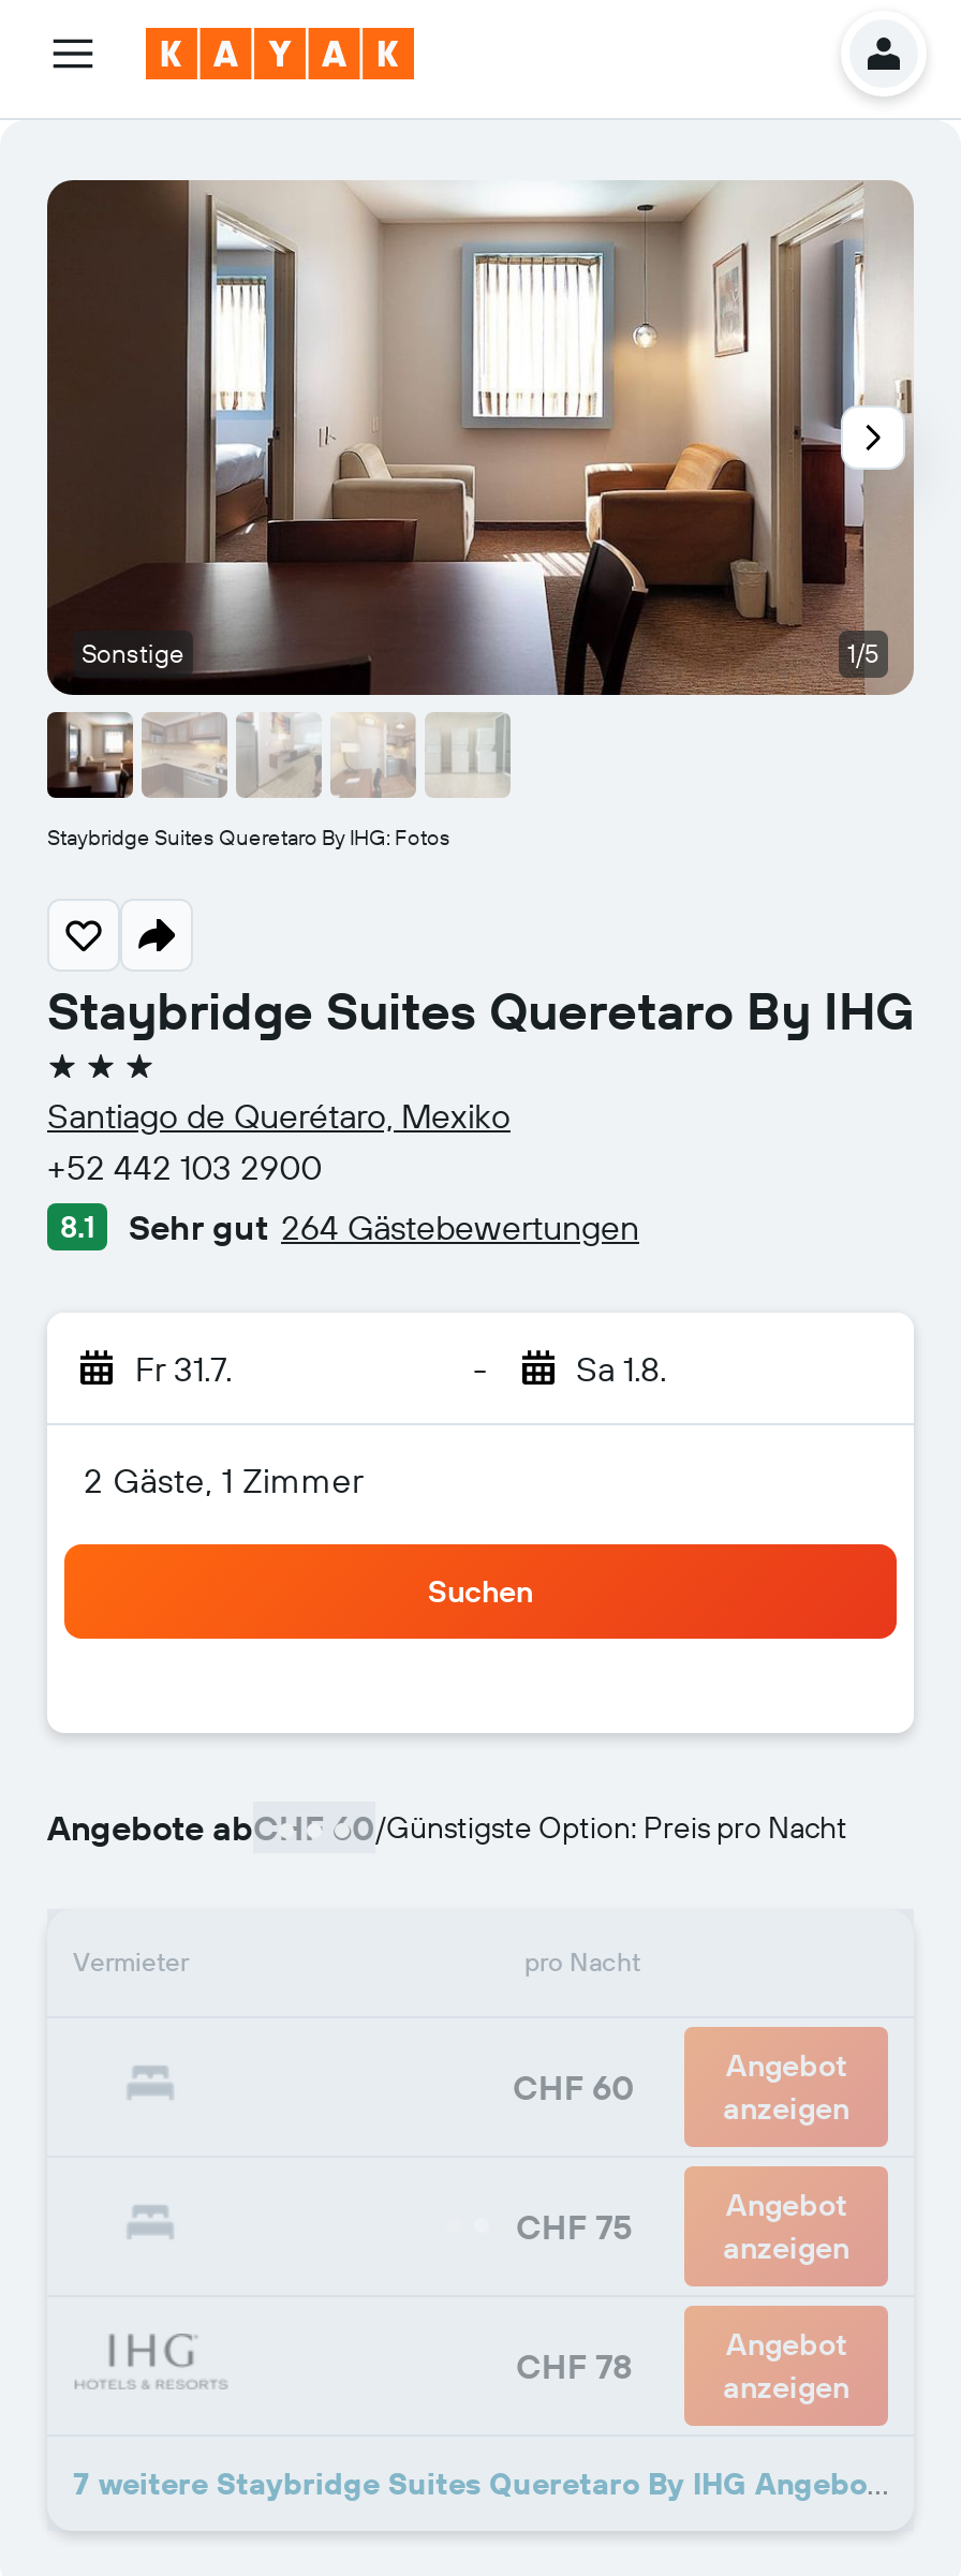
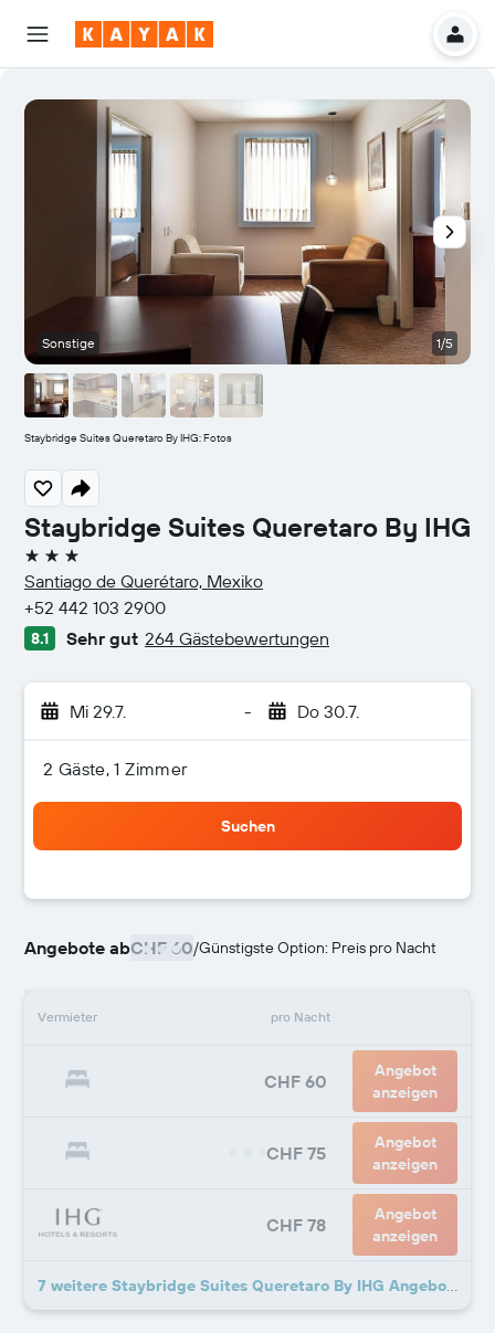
- Fr 31.7.
+ Mi 29.7.

- Sa 1.8.
+ Do 30.7.
